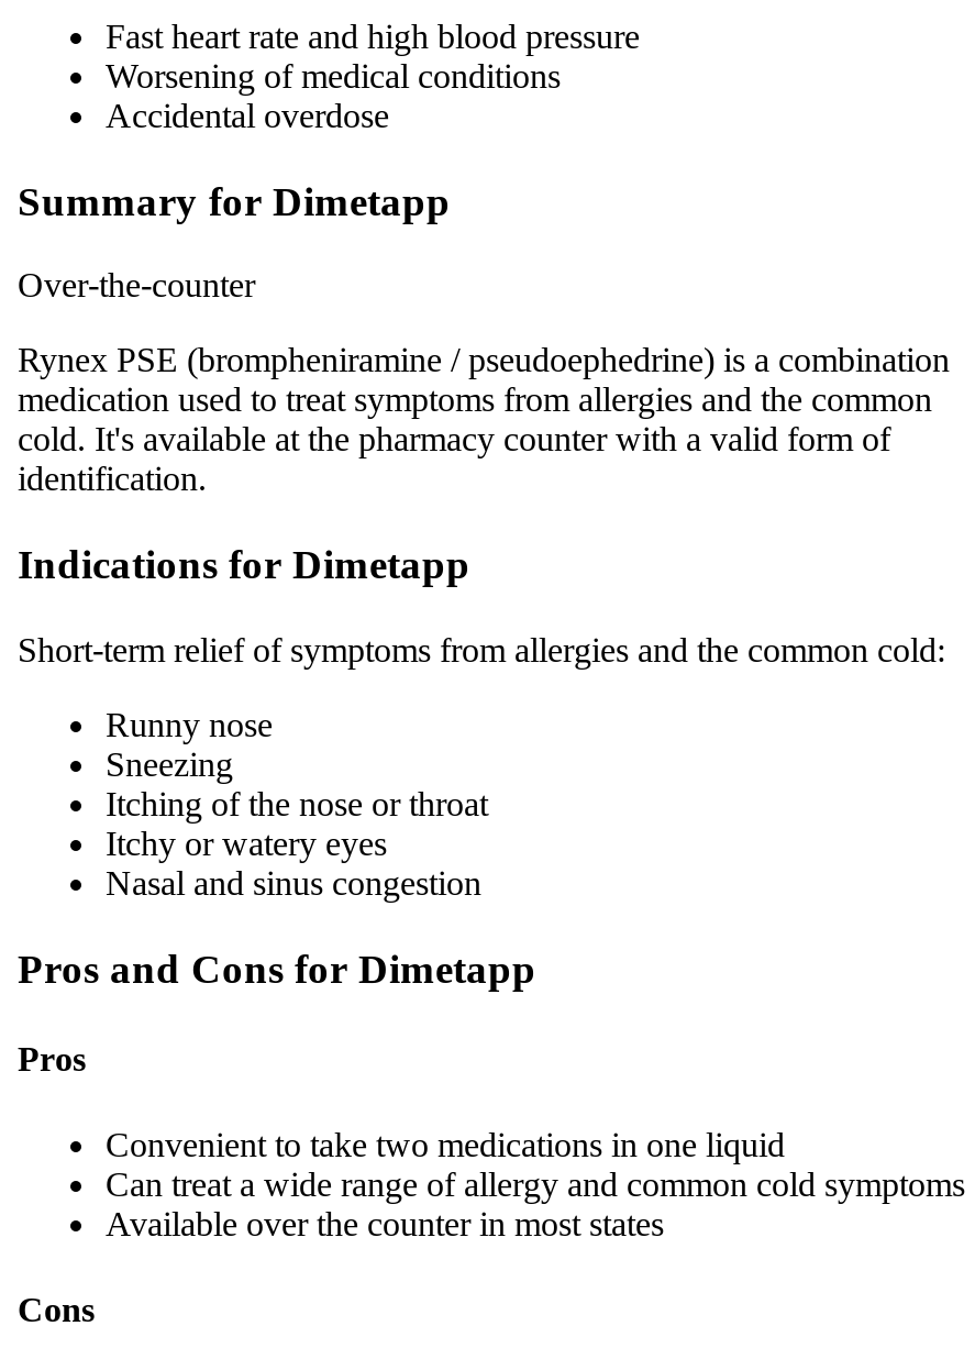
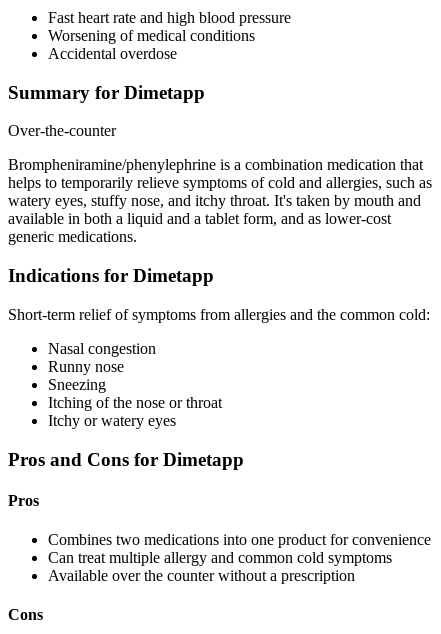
- Rynex PSE (brompheniramine / pseudoephedrine) is a combination
- medication used to treat symptoms from allergies and the common
- cold. It's available at the pharmacy counter with a valid form of
- identification.
+ Brompheniramine/phenylephrine is a combination medication that
+ helps to temporarily relieve symptoms of cold and allergies, such as
+ watery eyes, stuffy nose, and itchy throat. It's taken by mouth and
+ available in both a liquid and a tablet form, and as lower-cost
+ generic medications.

+ Nasal congestion

moved down: Runny nose | Sneezing | Itching of the nose or throat | Itchy or watery eyes

- Nasal and sinus congestion

- Convenient to take two medications in one liquid
- Can treat a wide range of allergy and common cold symptoms
- Available over the counter in most states
+ Combines two medications into one product for convenience
+ Can treat multiple allergy and common cold symptoms
+ Available over the counter without a prescription
